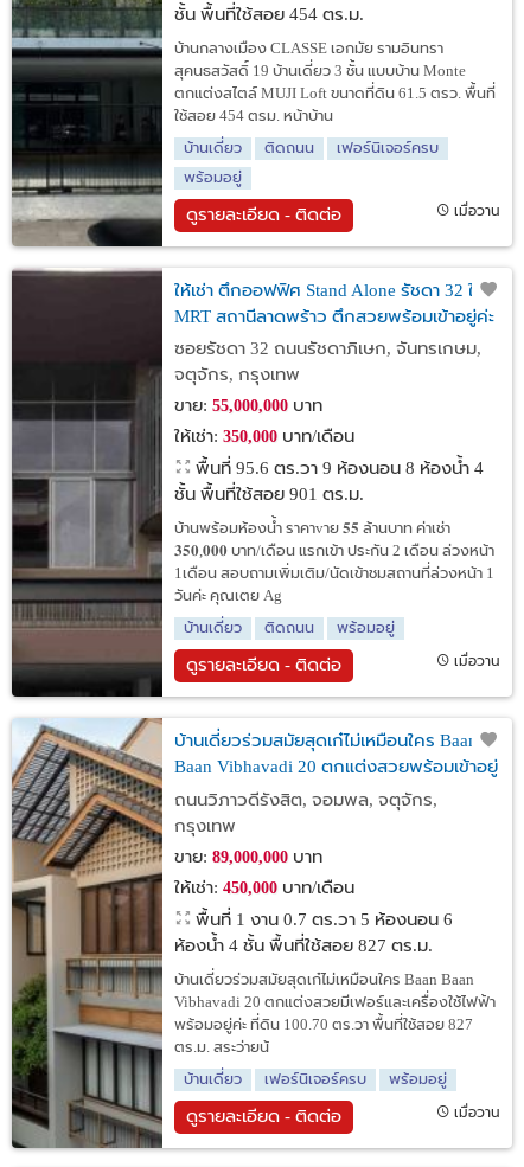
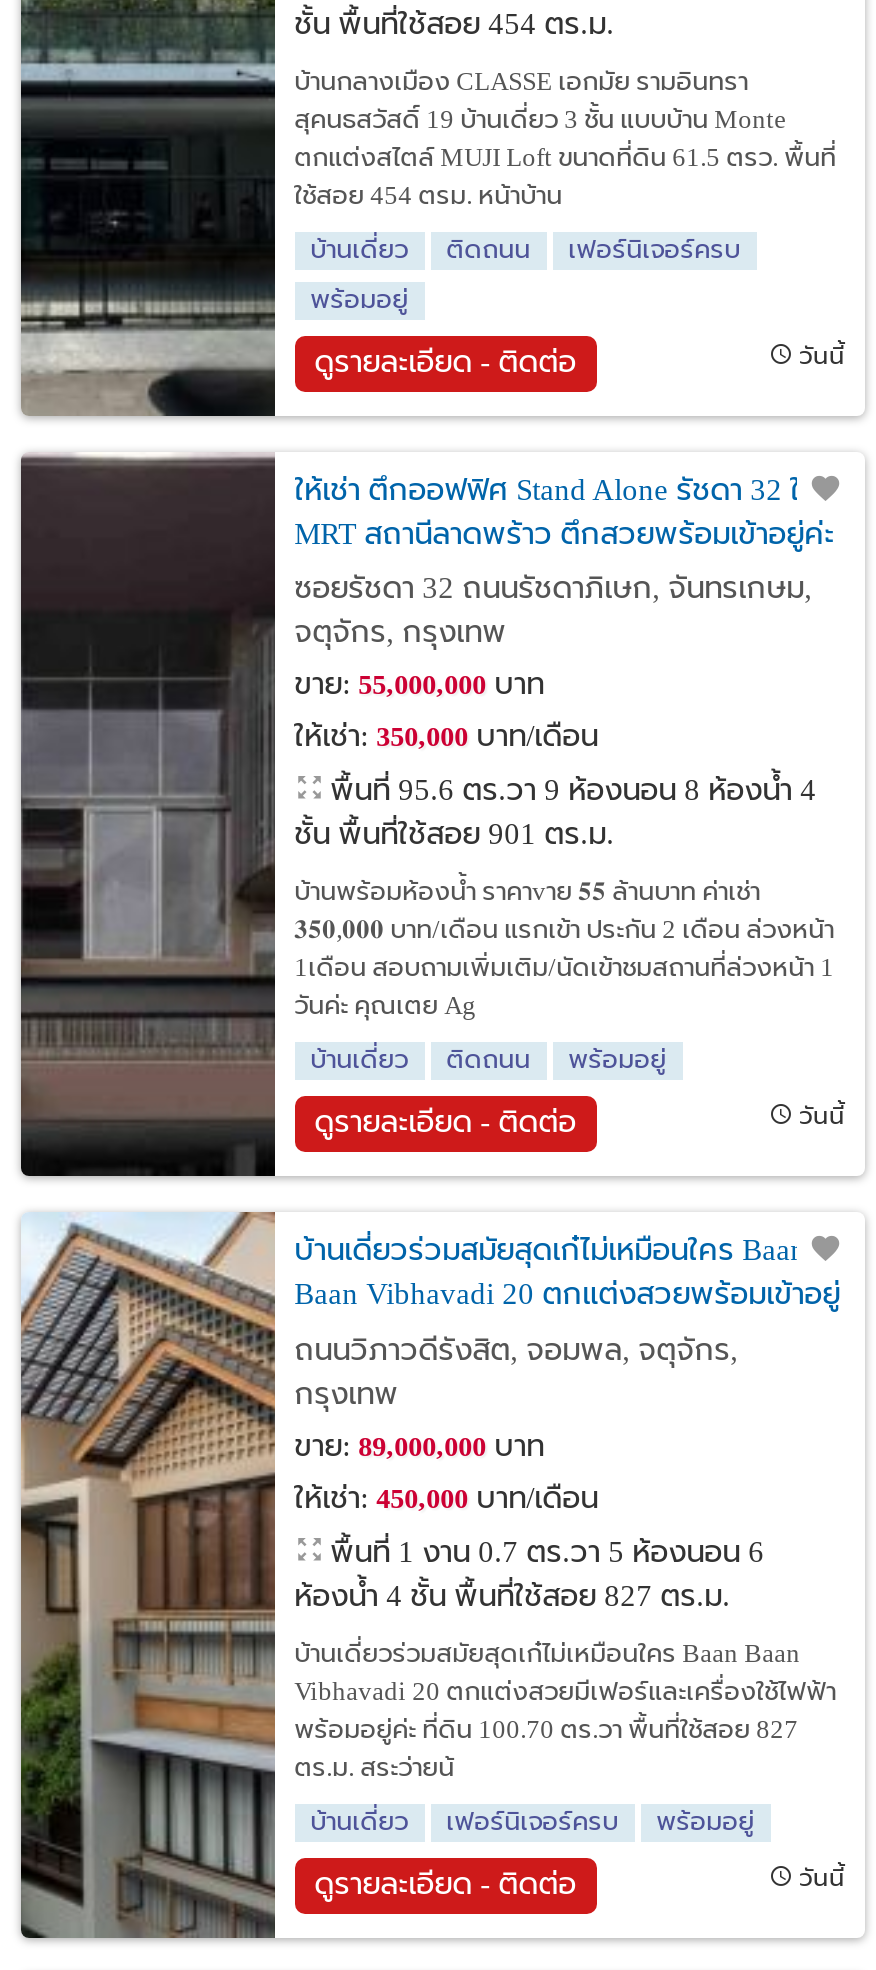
- เมื่อวาน
+ วันนี้

- เมื่อวาน
+ วันนี้

- เมื่อวาน
+ วันนี้
